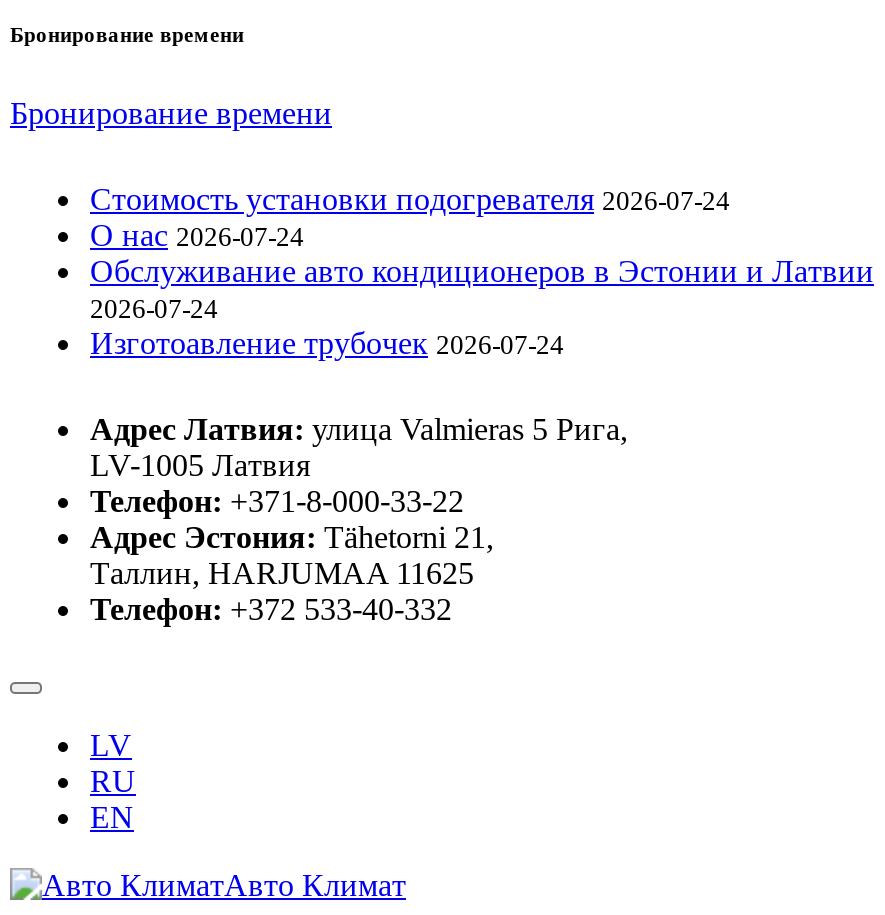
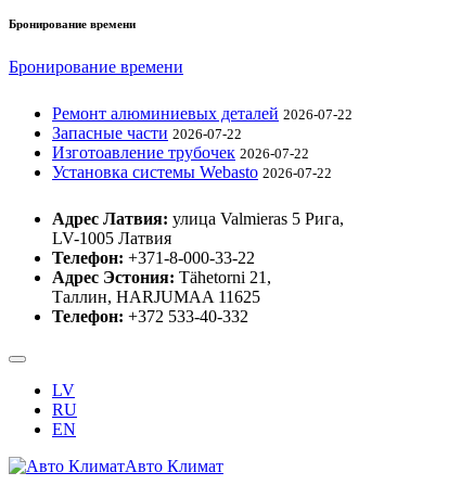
- Стоимость установки подогревателя 2026-07-24
- О нас 2026-07-24
- Обслуживание авто кондиционеров в Эстонии и Латвии
- 2026-07-24
- Изготоaвление трубочек 2026-07-24
+ Ремонт алюминиевых деталей 2026-07-22
+ Запасные части 2026-07-22
+ Изготоaвление трубочек 2026-07-22
+ Установка системы Webasto 2026-07-22
